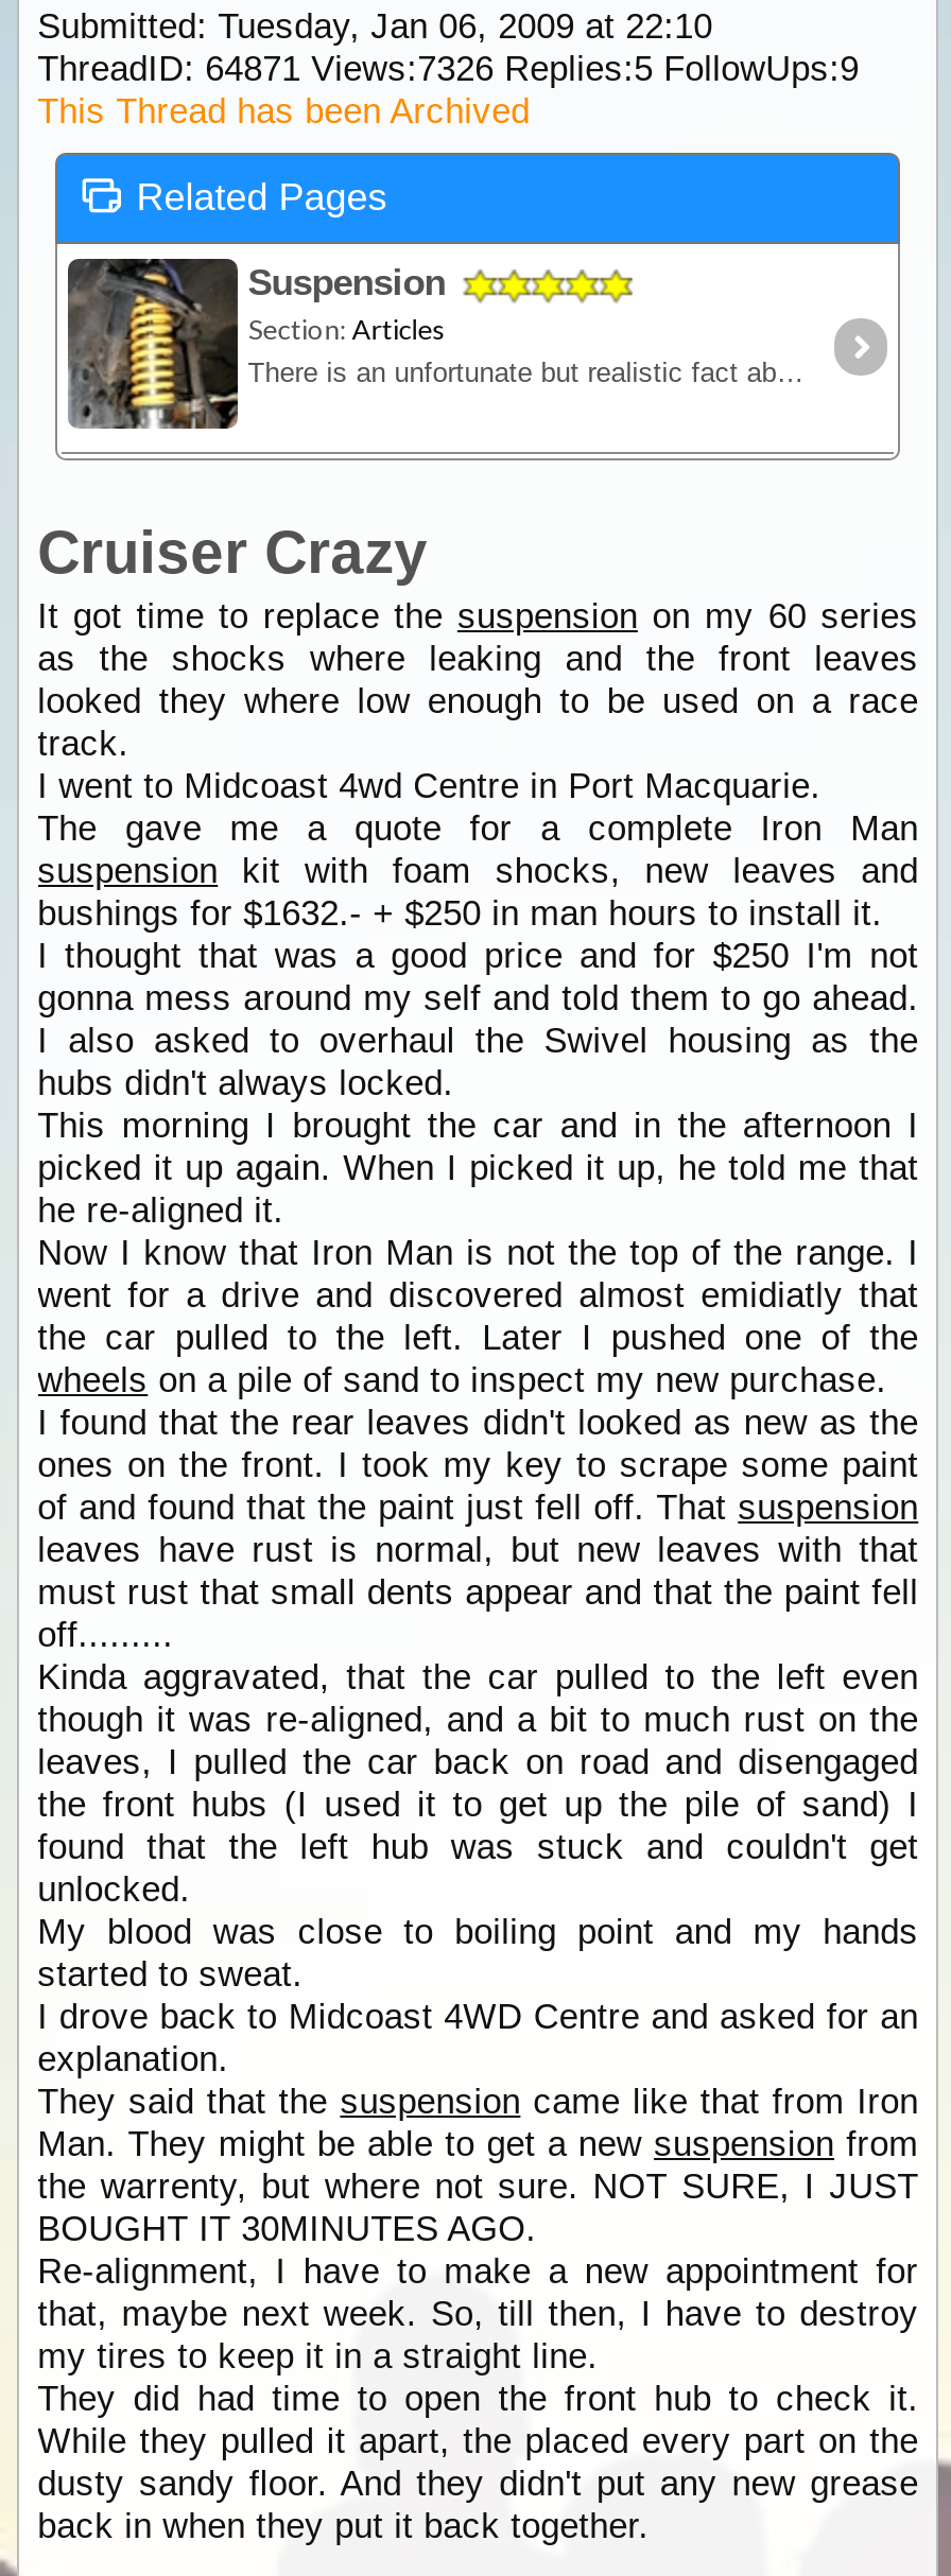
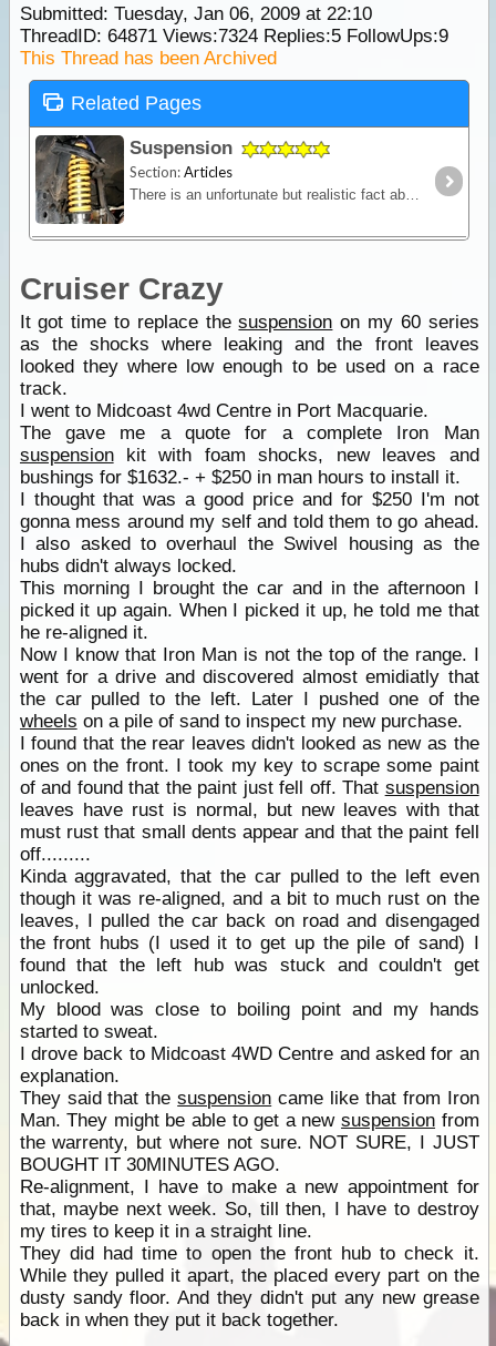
- ThreadID: 64871 Views:7326 Replies:5 FollowUps:9
+ ThreadID: 64871 Views:7324 Replies:5 FollowUps:9
